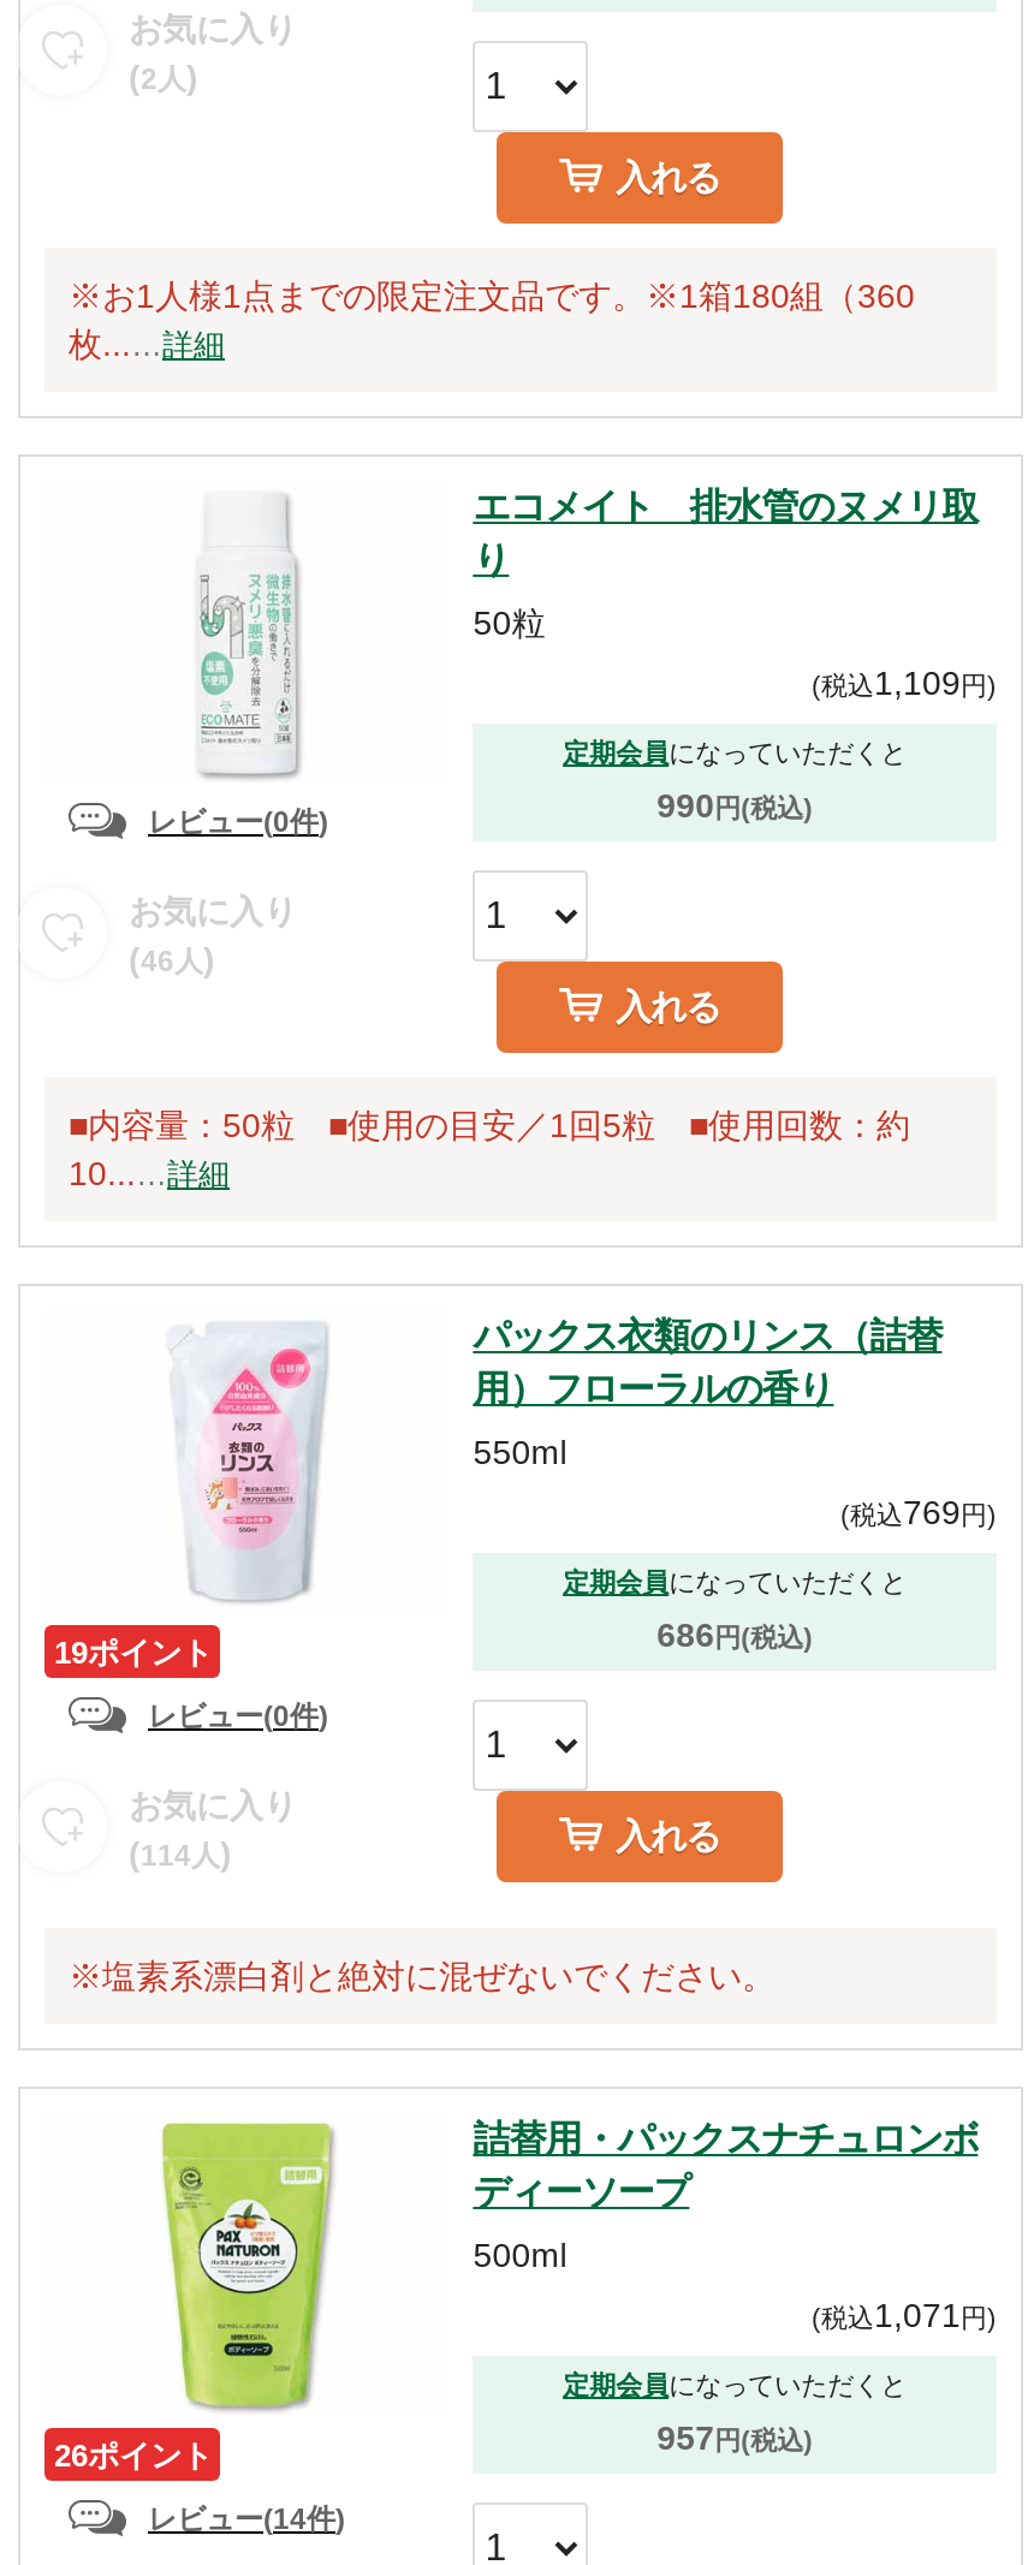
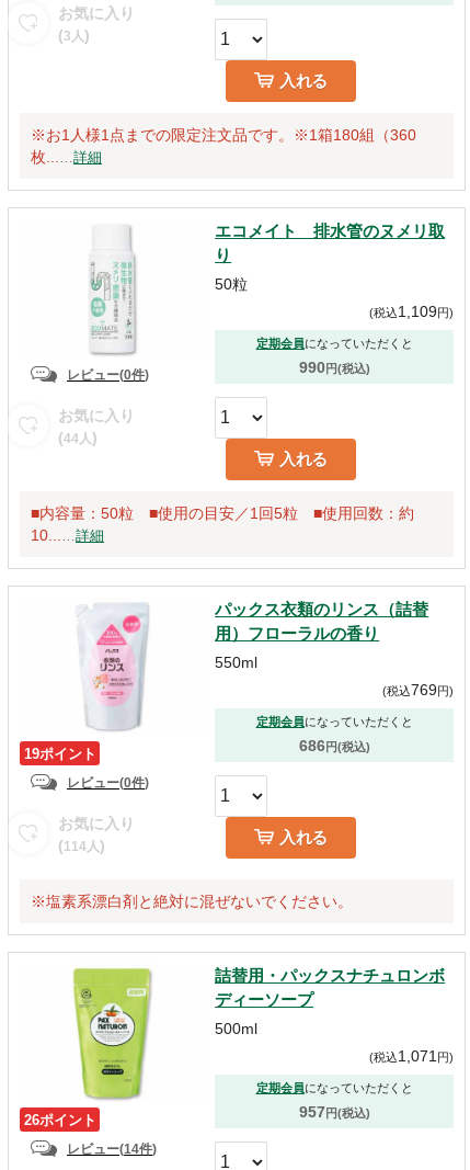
- (2人)
+ (3人)

- (46人)
+ (44人)
